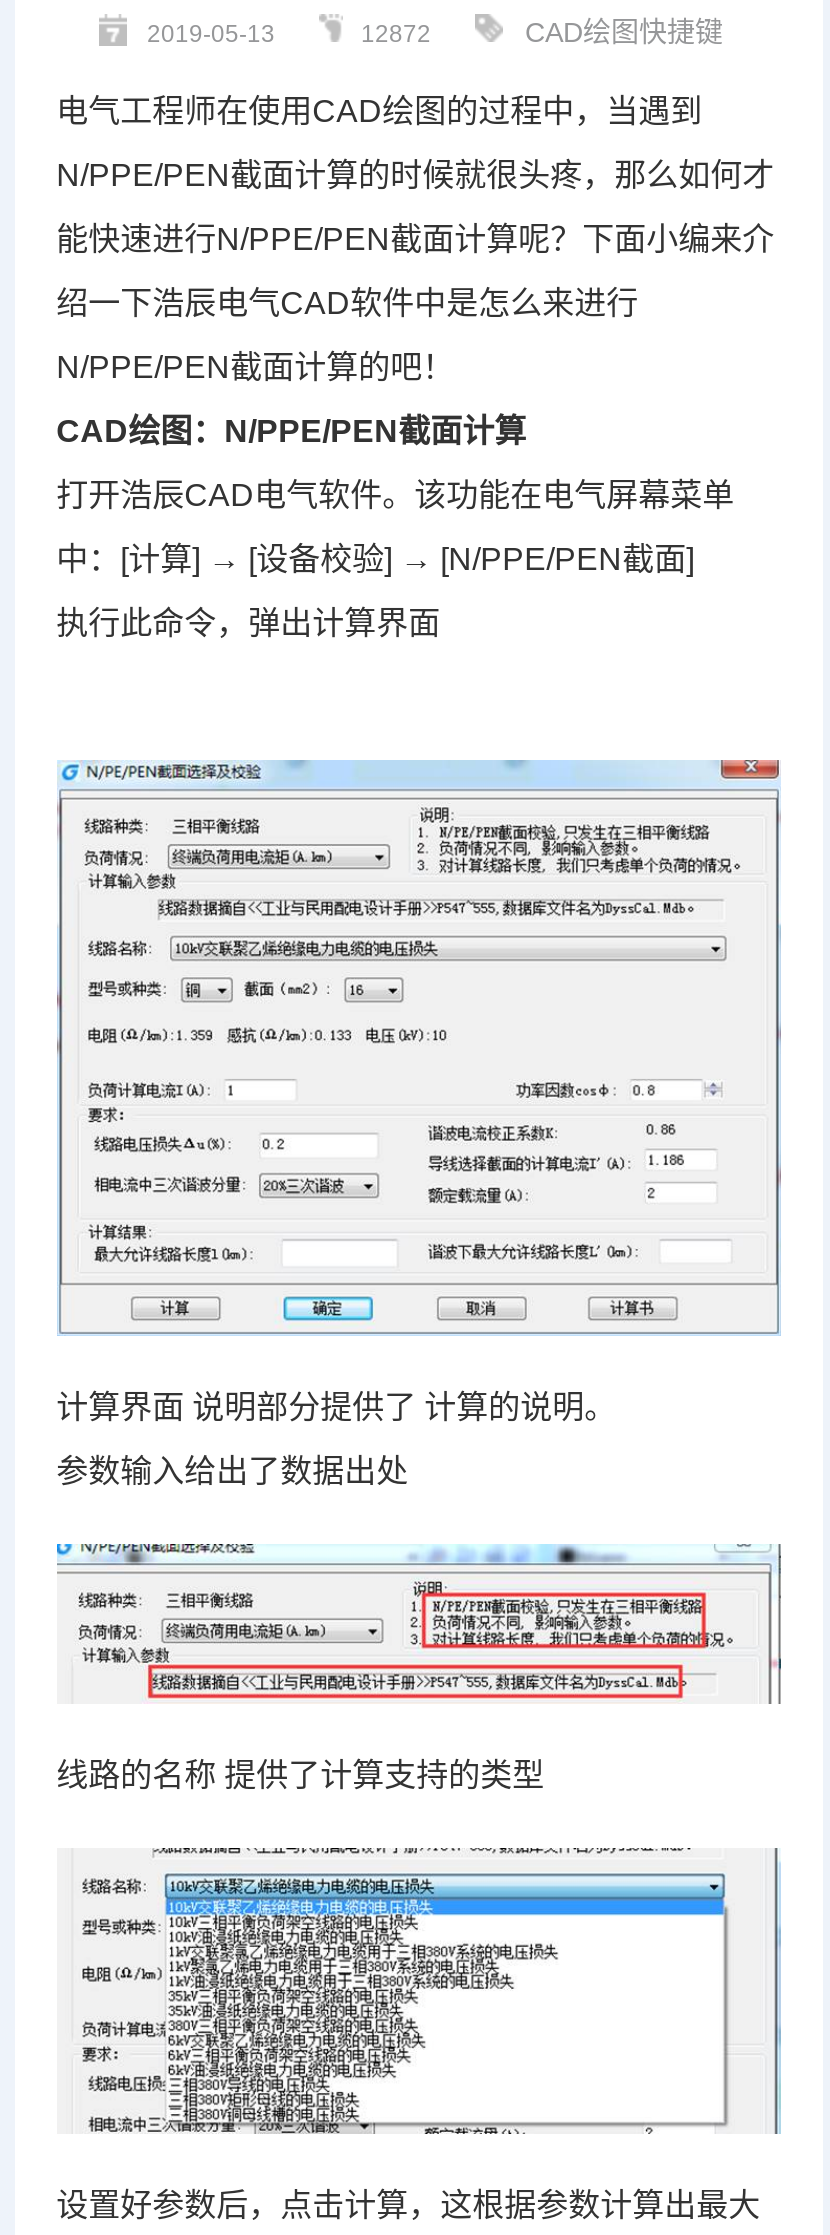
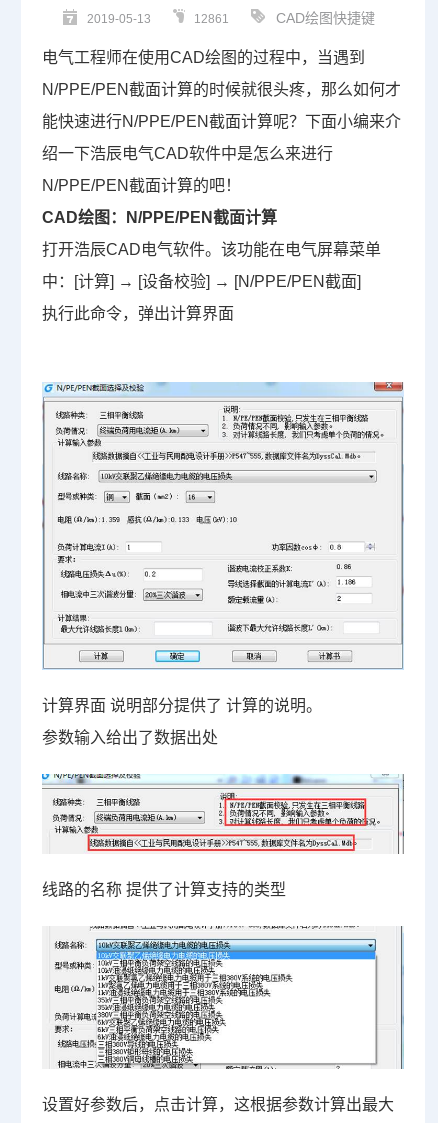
- 12872
+ 12861
